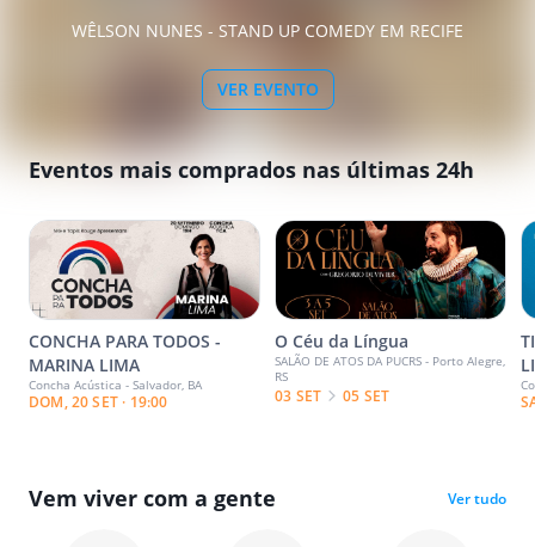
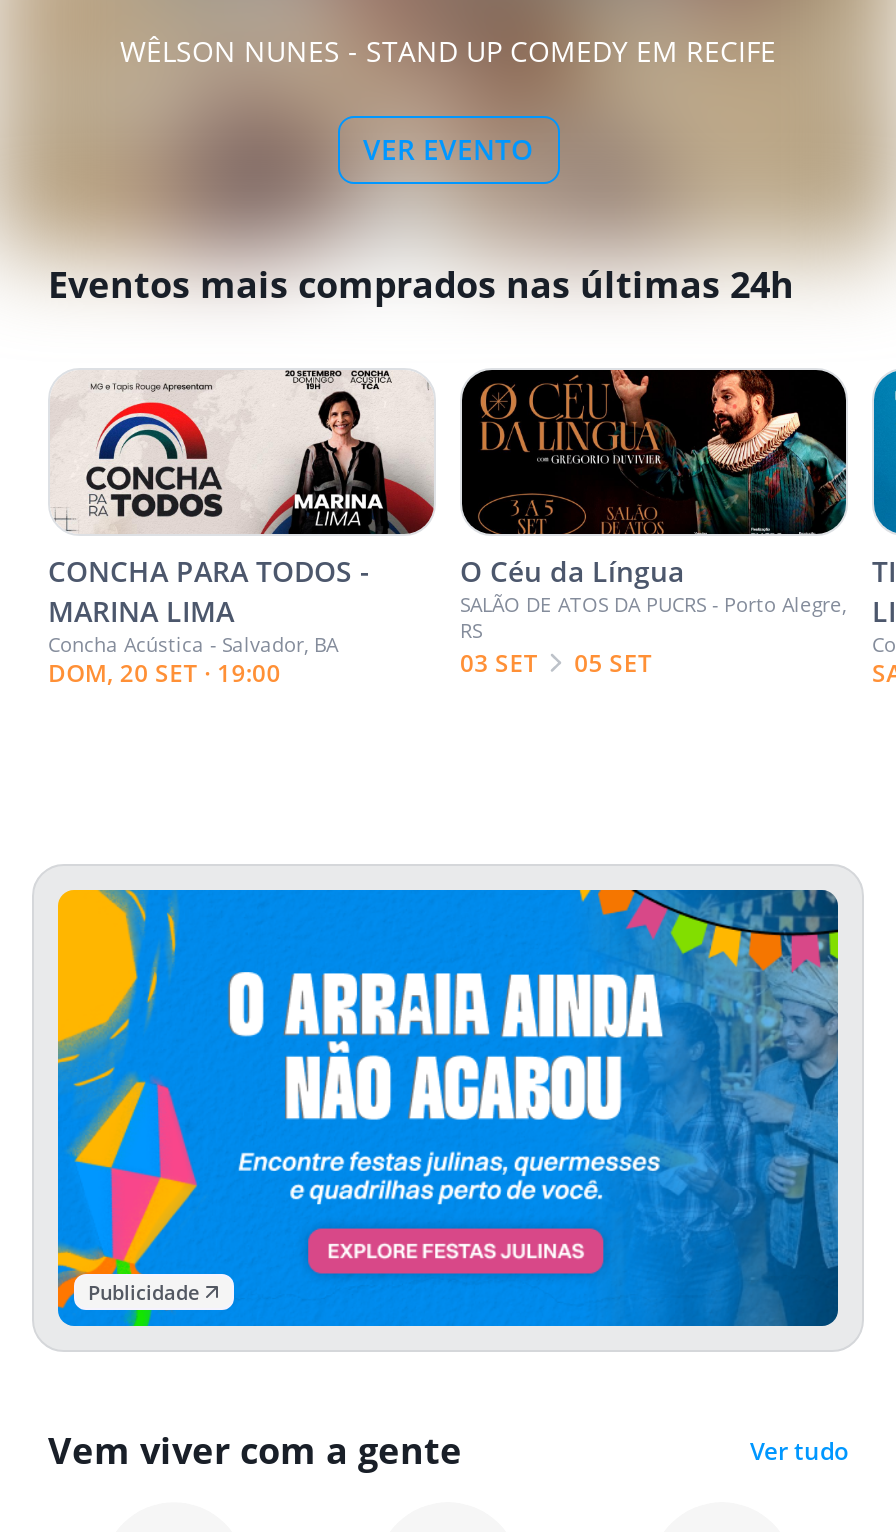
+ [image]
+ Publicidade
